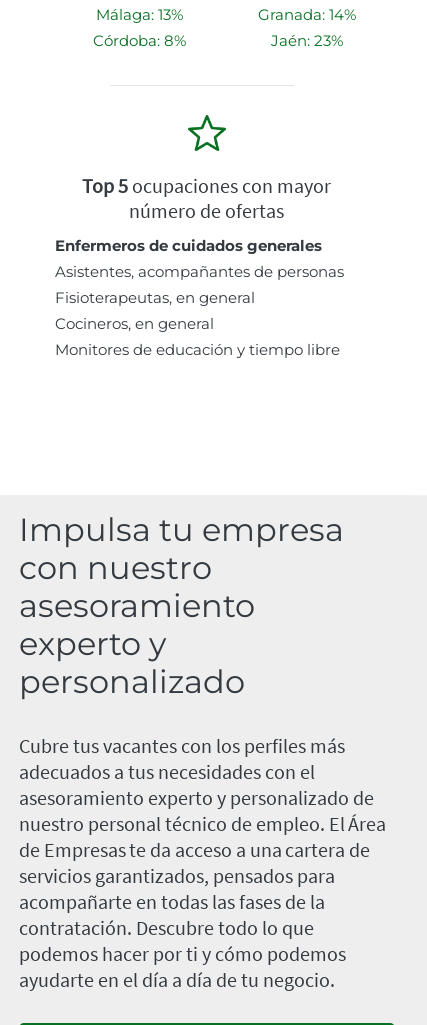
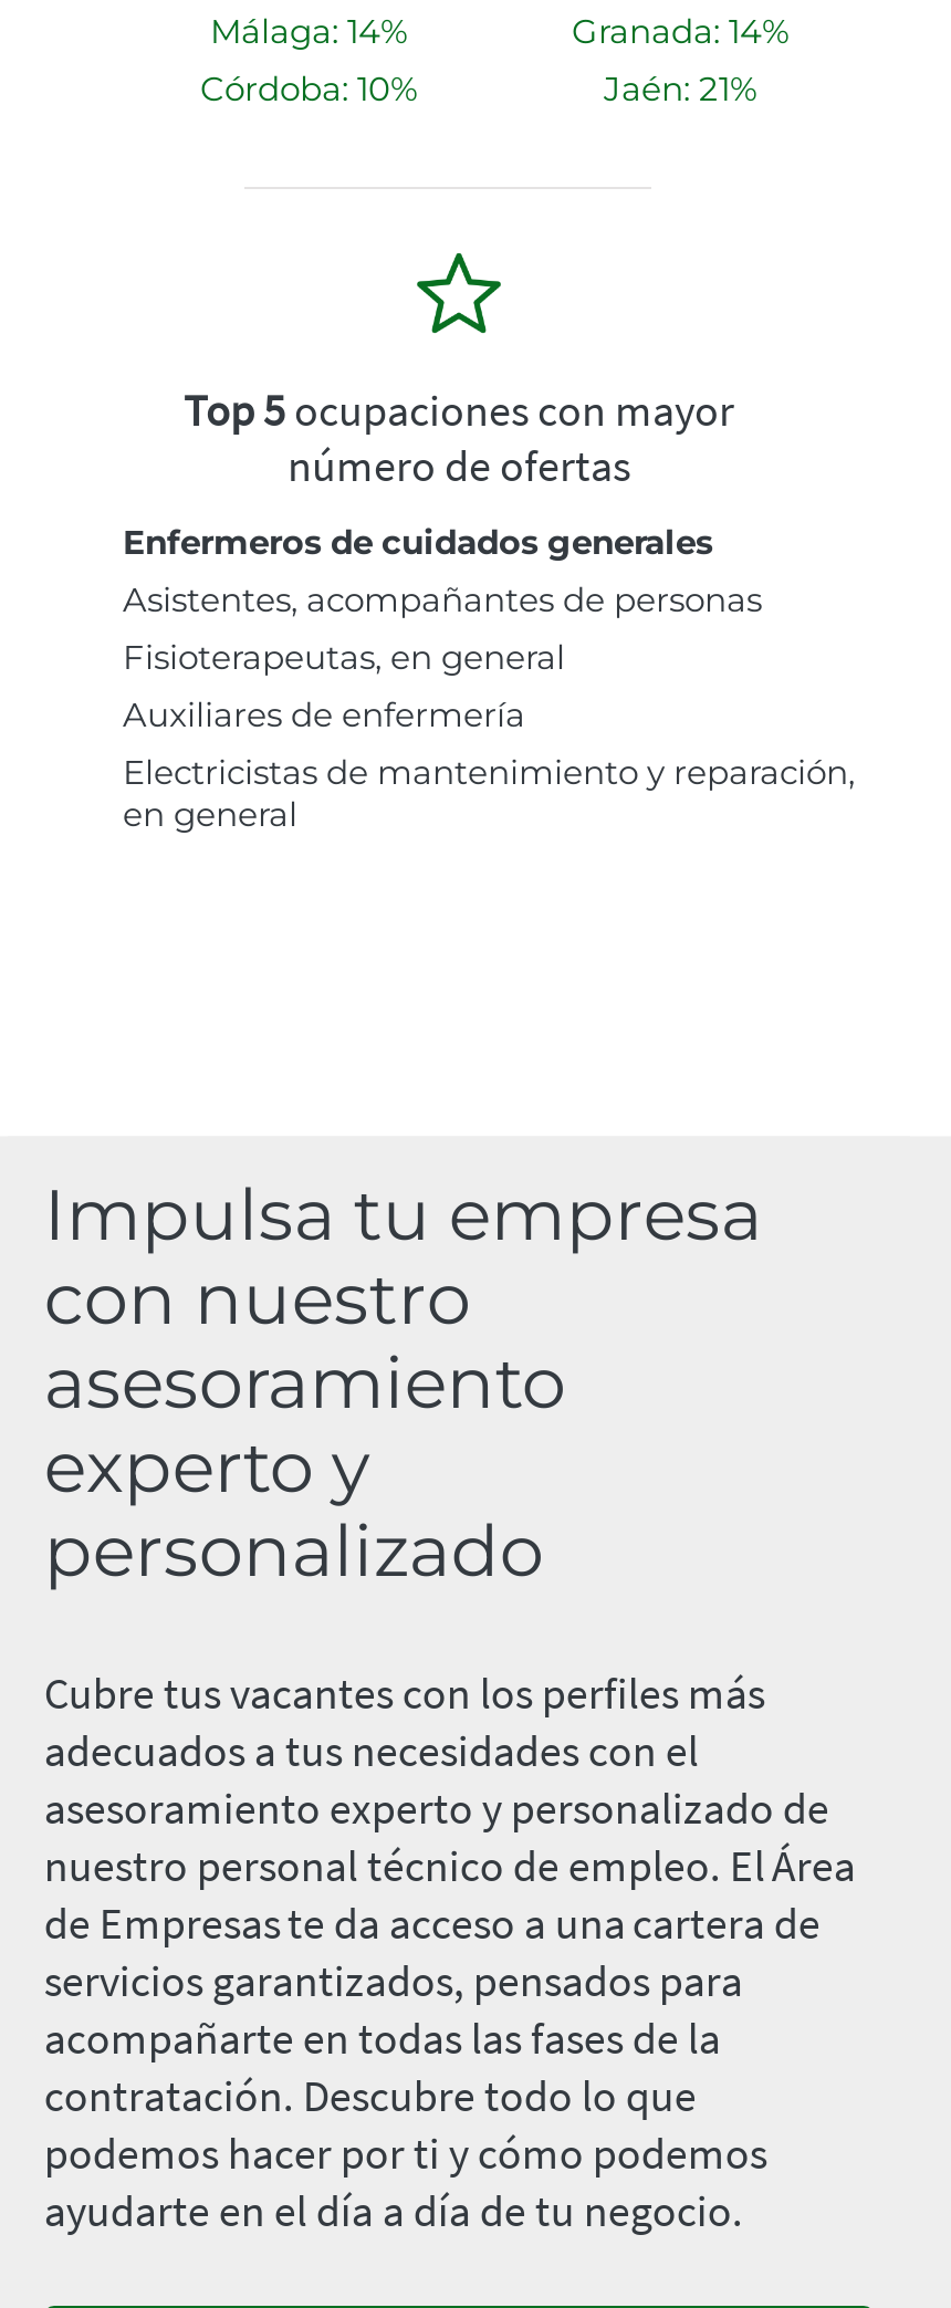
- Málaga: 13%
+ Málaga: 14%

- Córdoba: 8%
+ Córdoba: 10%

- Jaén: 23%
+ Jaén: 21%

- Cocineros, en general
- Monitores de educación y tiempo libre
+ Auxiliares de enfermería
+ Electricistas de mantenimiento y reparación,
+ en general
